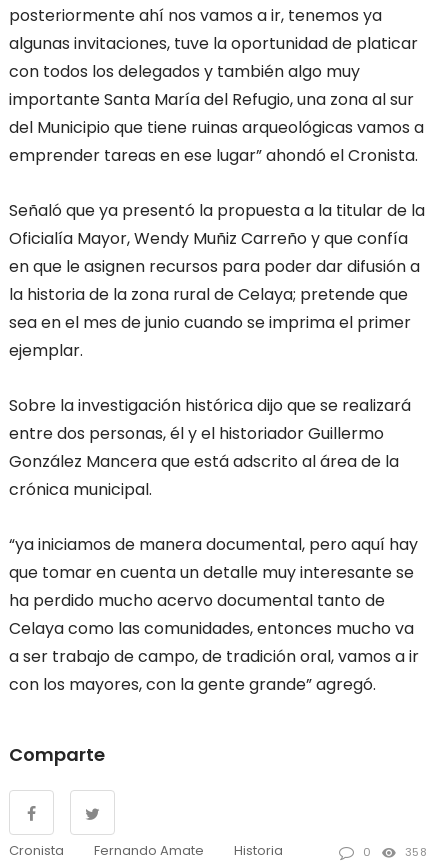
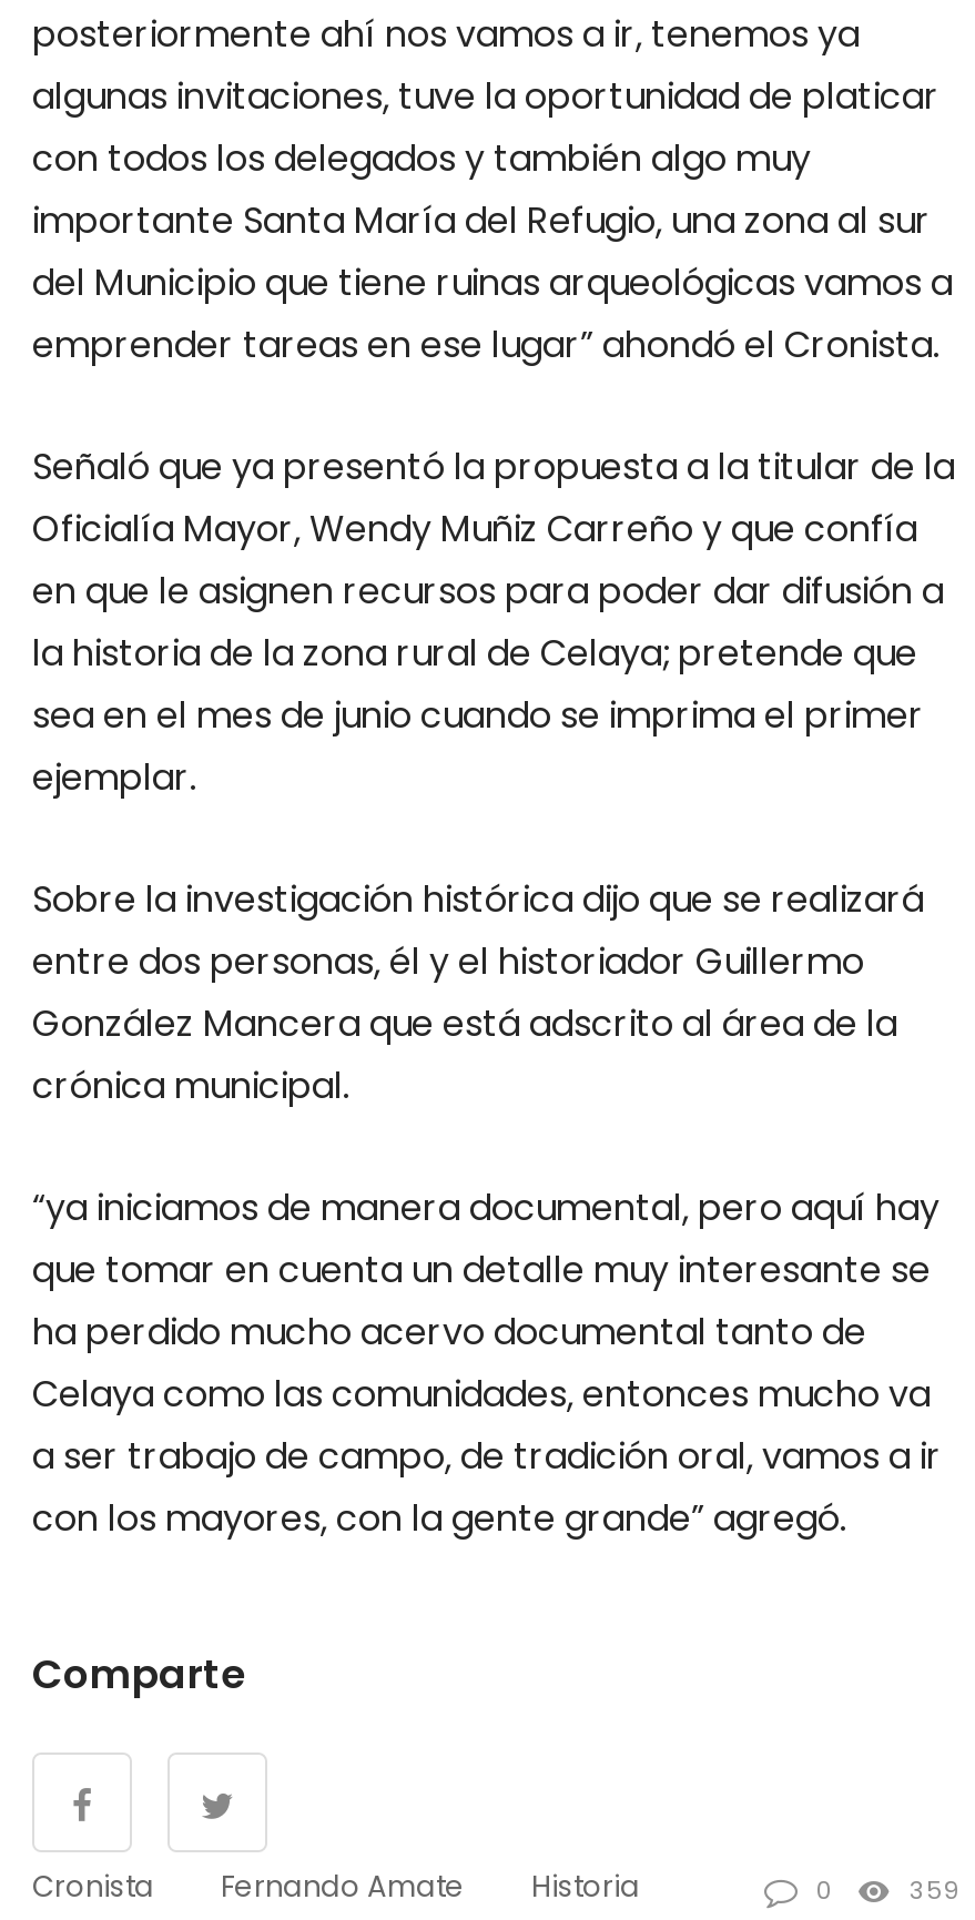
- 358
+ 359
